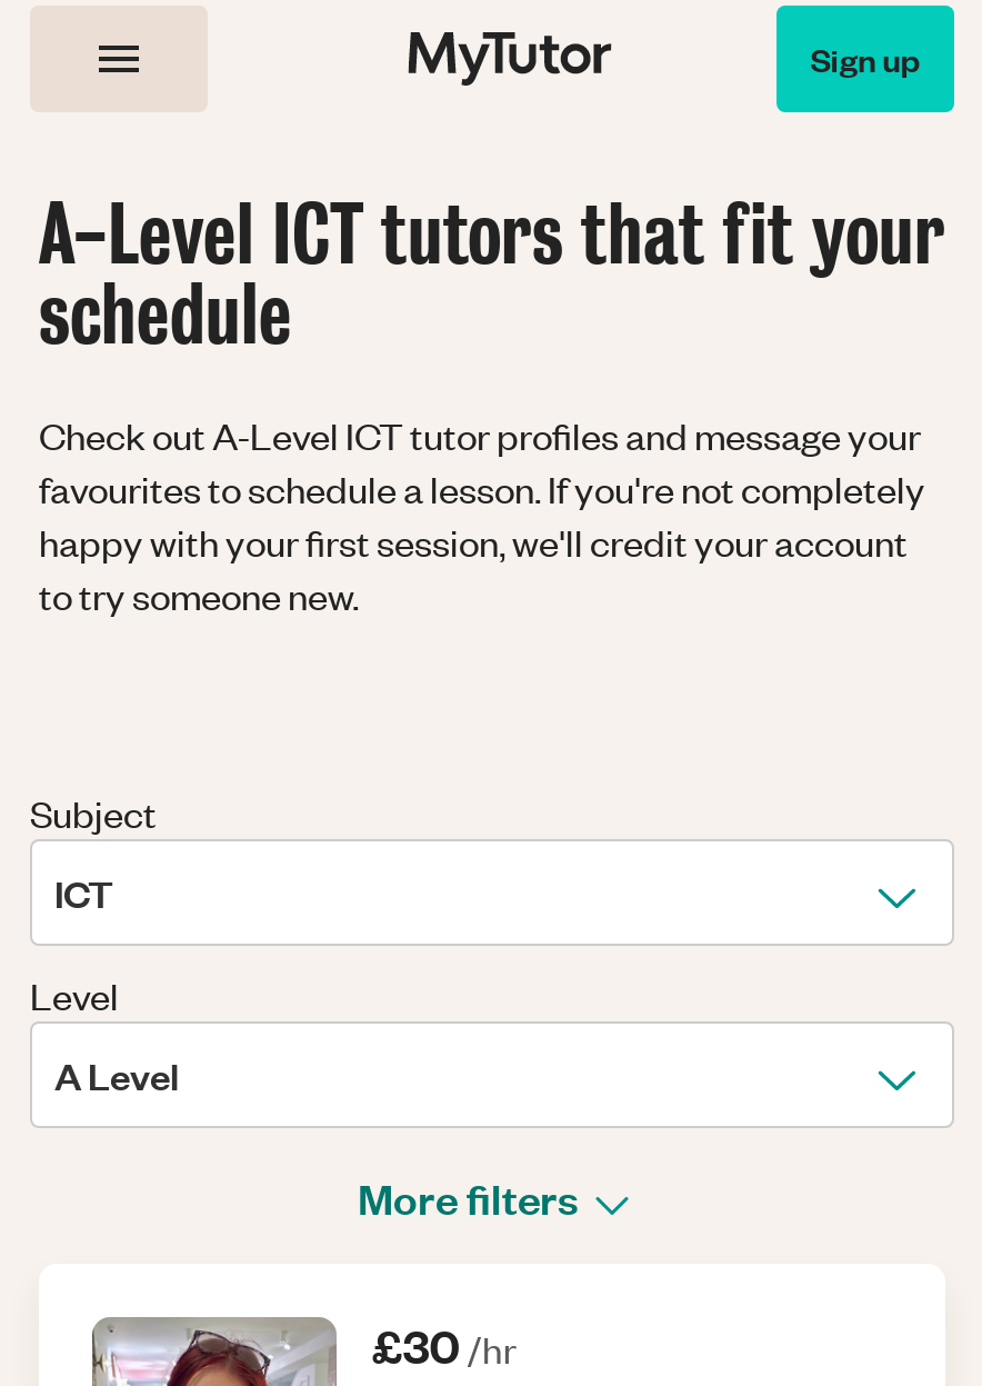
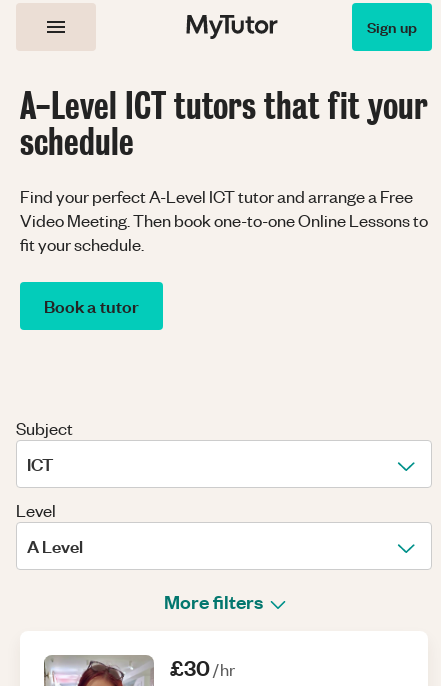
- Check out A-Level ICT tutor profiles and message your
- favourites to schedule a lesson. If you're not completely
- happy with your first session, we'll credit your account
- to try someone new.
+ Find your perfect A-Level ICT tutor and arrange a Free
+ Video Meeting. Then book one-to-one Online Lessons to
+ fit your schedule.
+ Book a tutor
